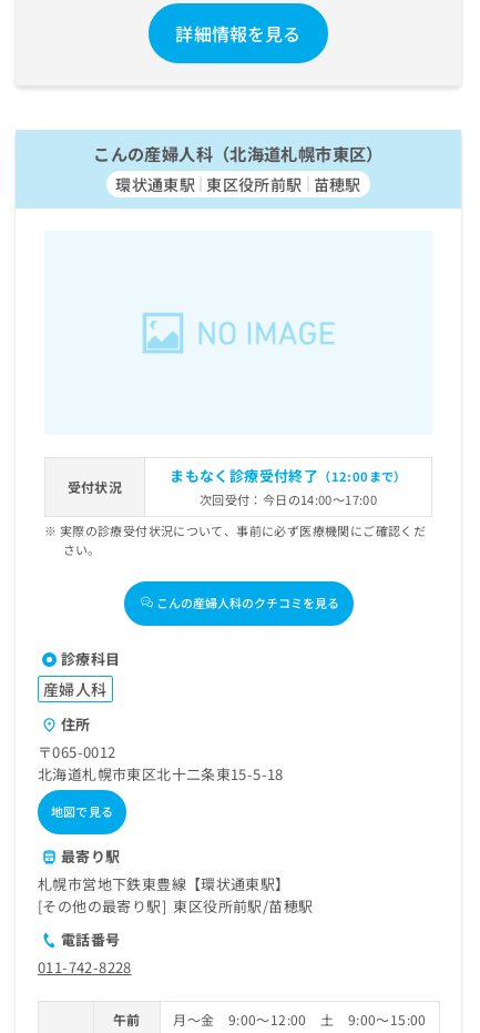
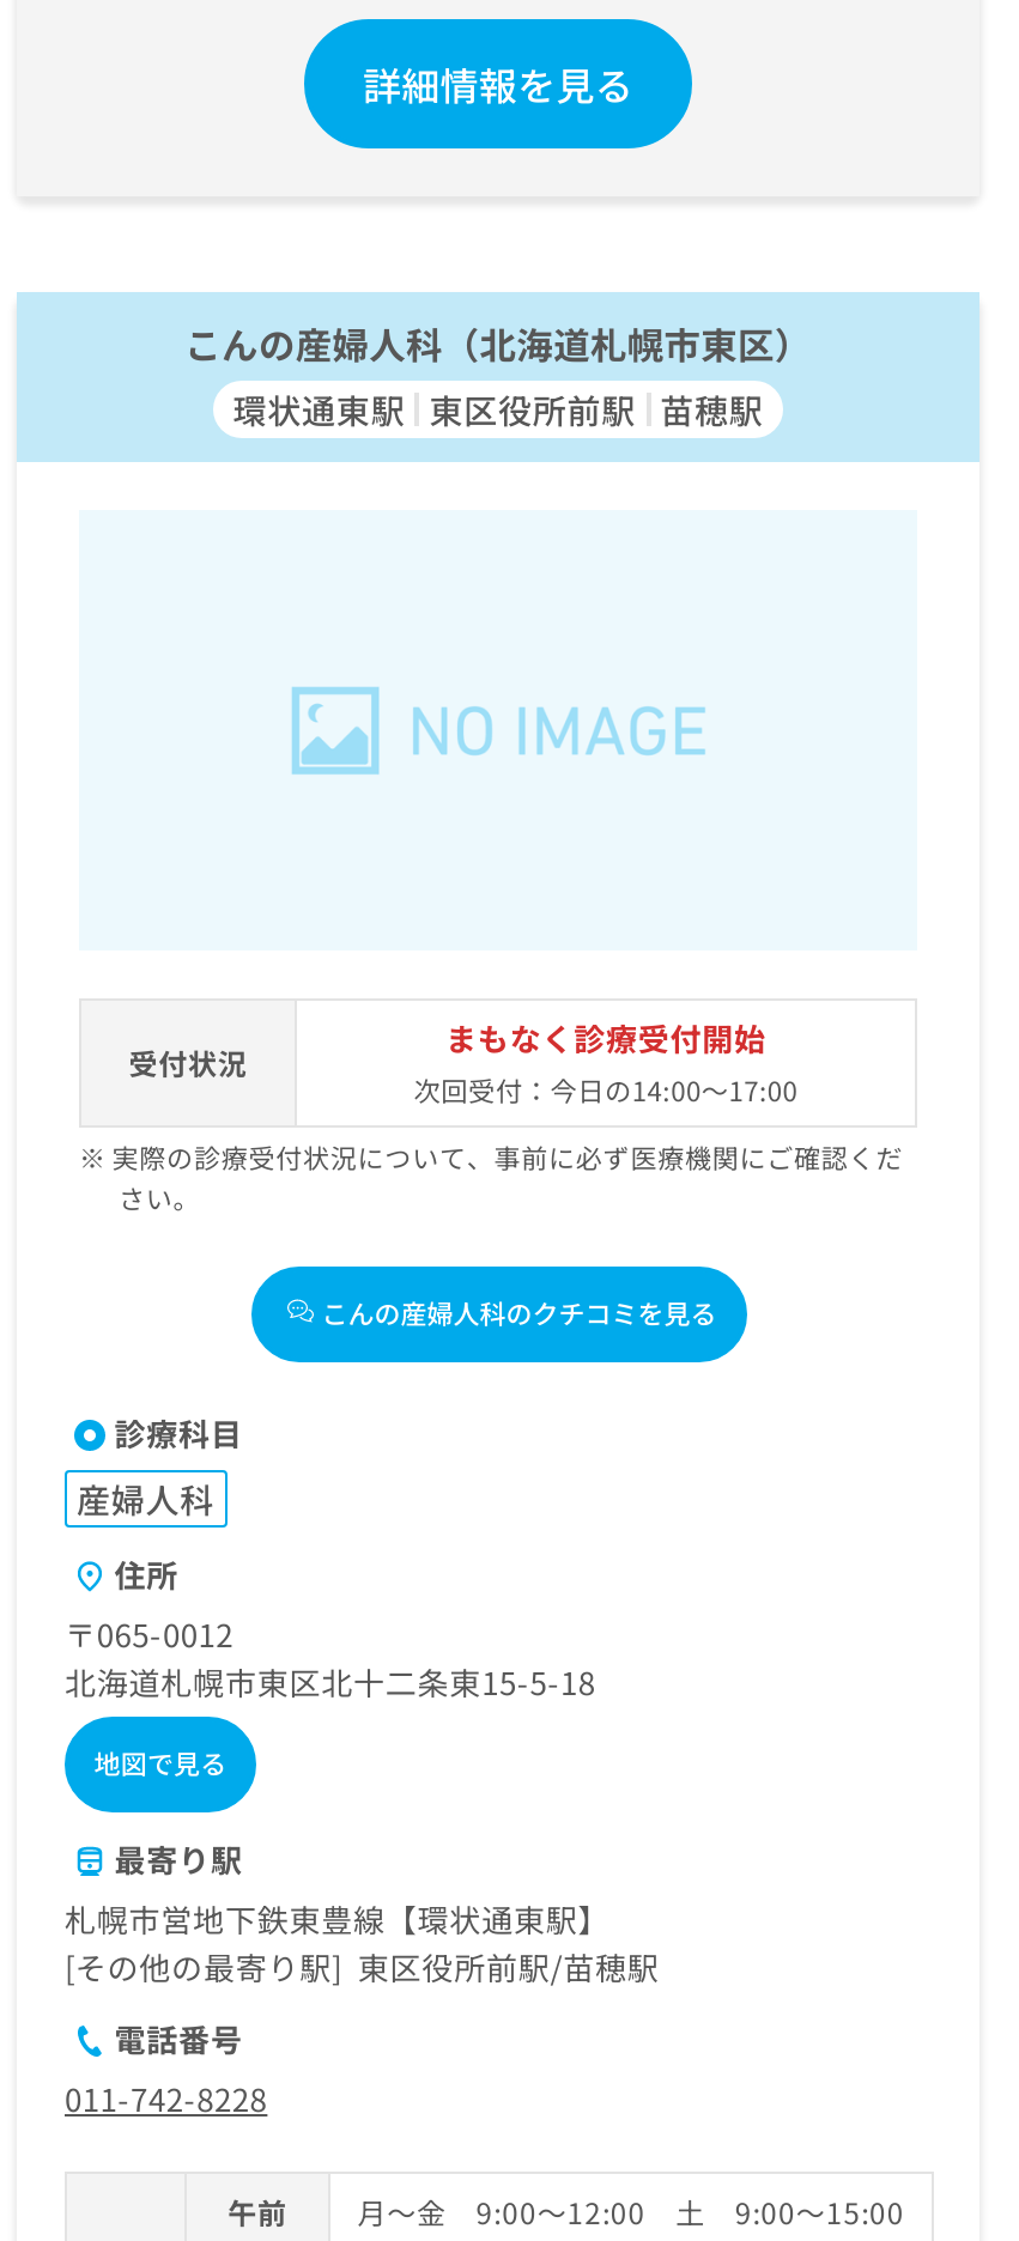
- まもなく診療受付終了（12:00まで）
+ まもなく診療受付開始
